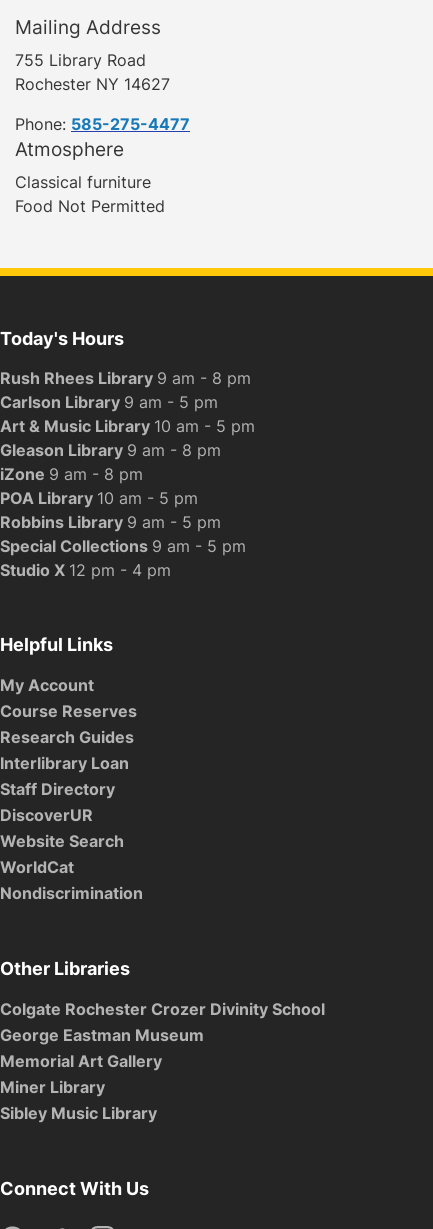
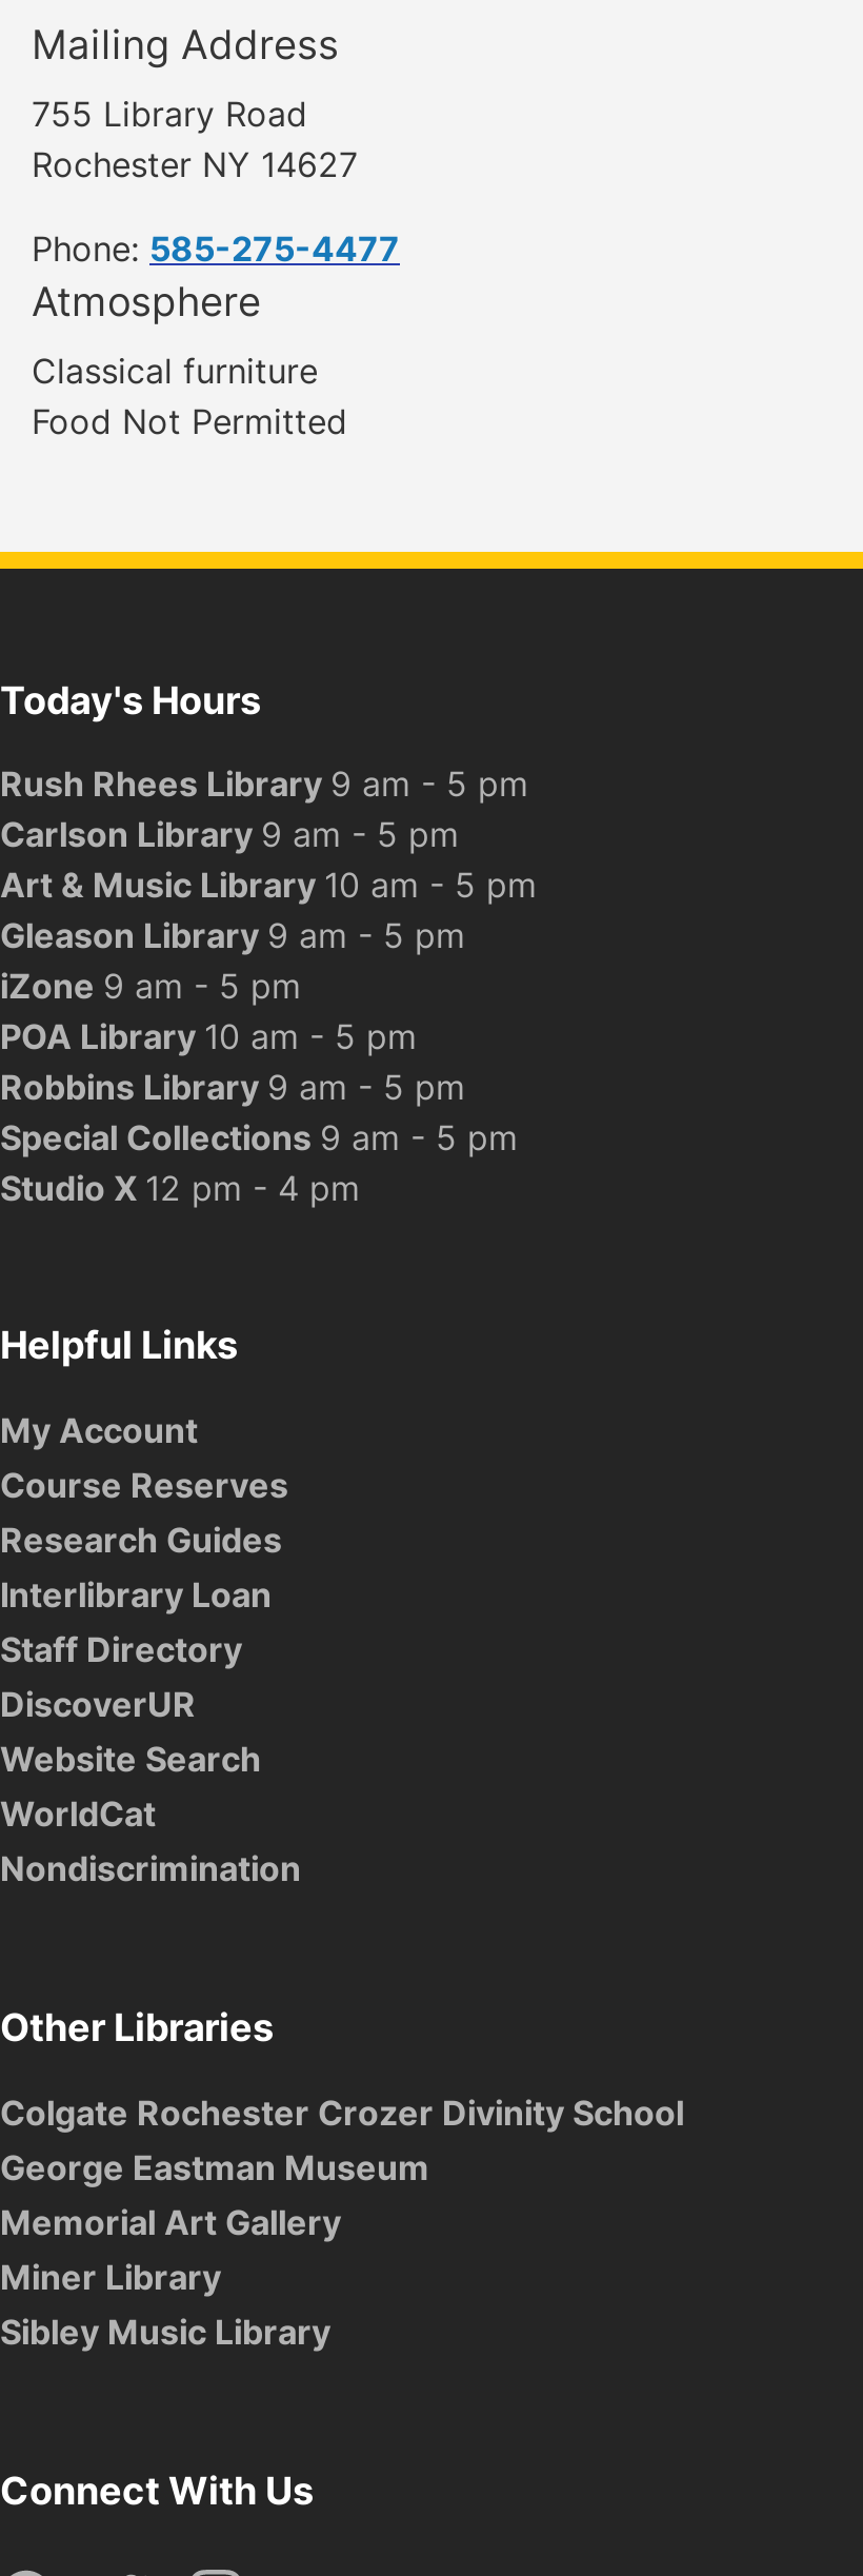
- Rush Rhees Library 9 am - 8 pm
+ Rush Rhees Library 9 am - 5 pm

- Gleason Library 9 am - 8 pm
+ Gleason Library 9 am - 5 pm

- iZone 9 am - 8 pm
+ iZone 9 am - 5 pm
